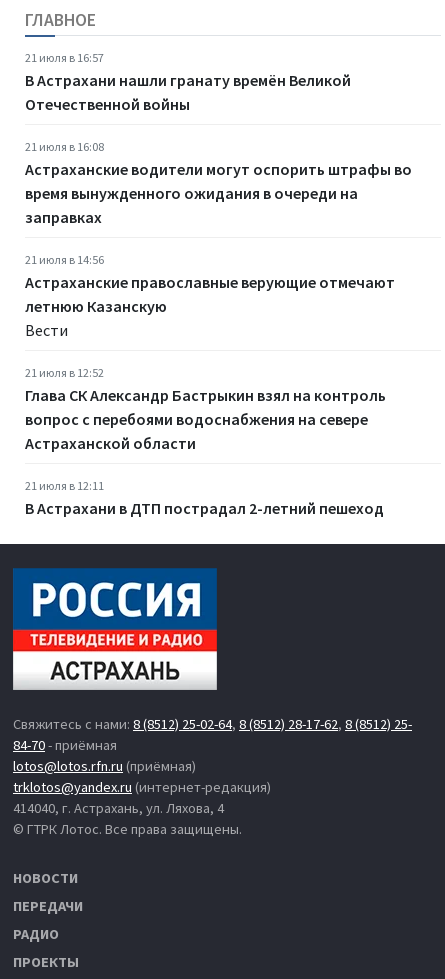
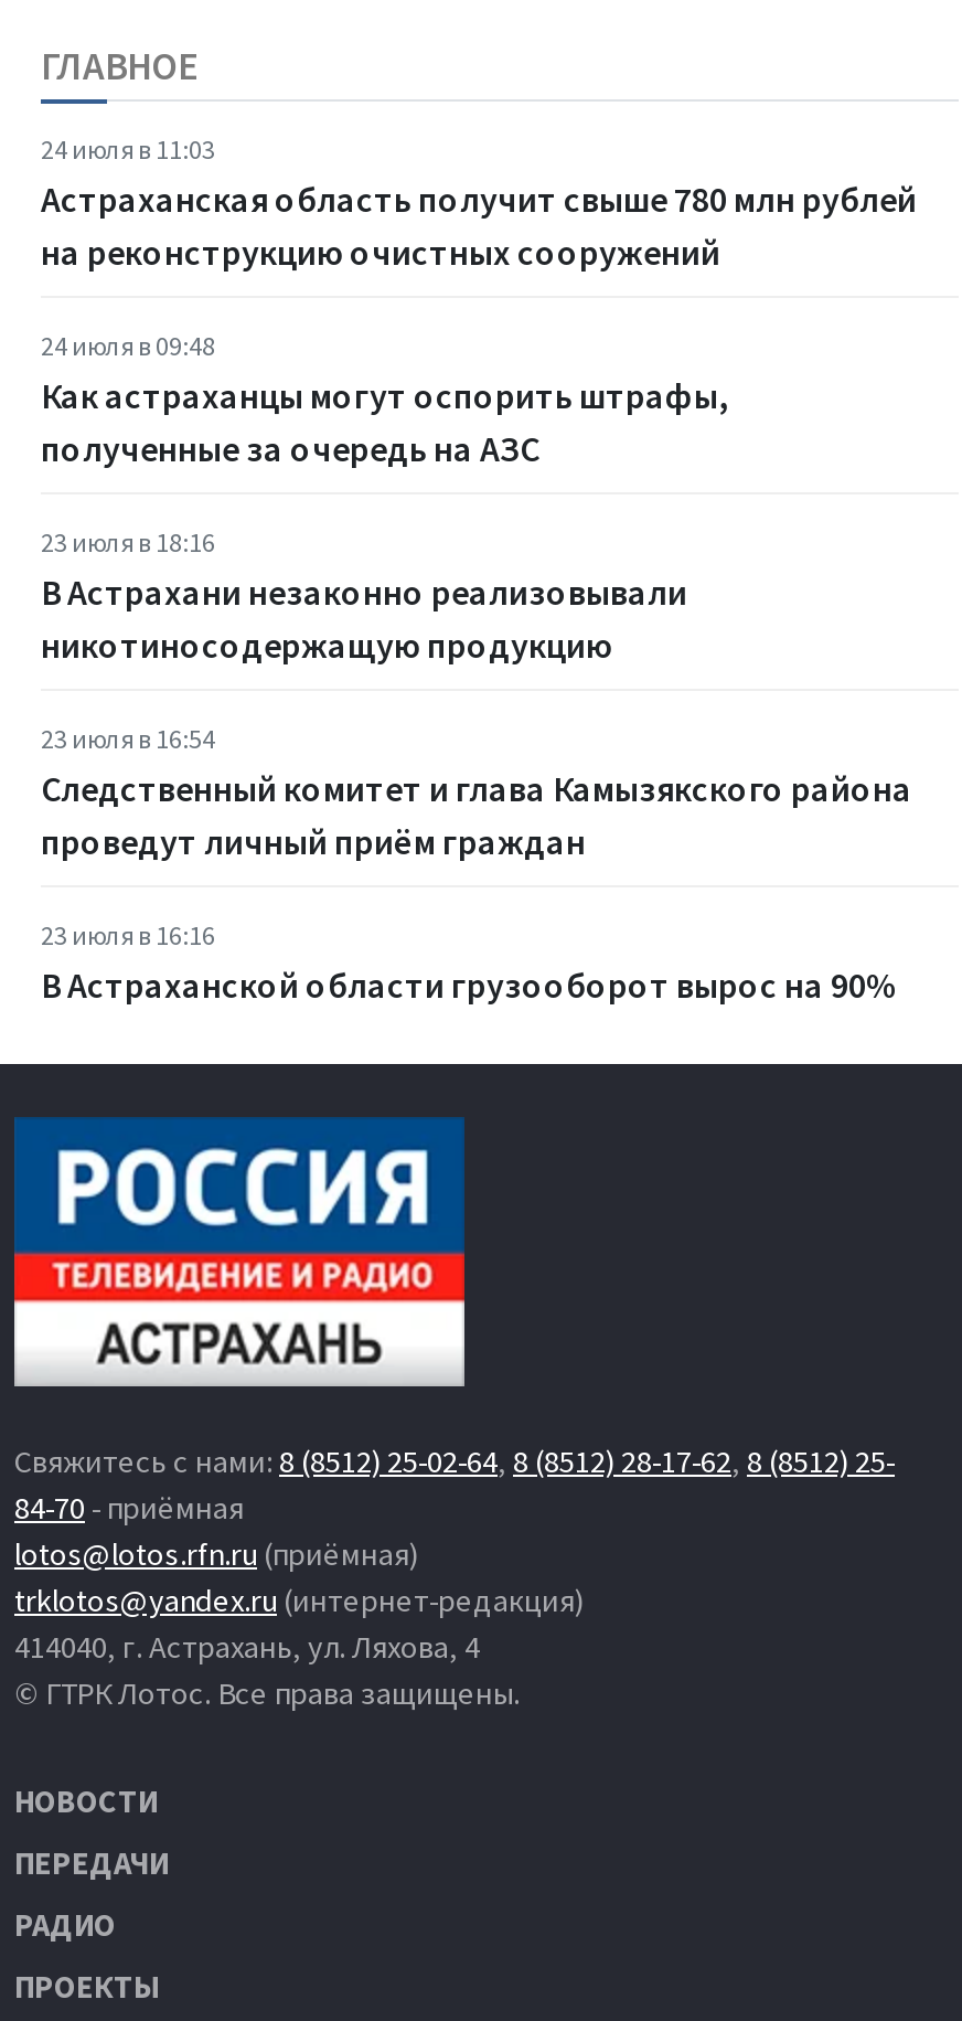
- 21 июля в 16:57
- В Астрахани нашли гранату времён Великой
- Отечественной войны
+ 24 июля в 11:03
+ Астраханская область получит свыше 780 млн рублей
+ на реконструкцию очистных сооружений

- 21 июля в 16:08
- Астраханские водители могут оспорить штрафы во
- время вынужденного ожидания в очереди на
- заправках
+ 24 июля в 09:48
+ Как астраханцы могут оспорить штрафы,
+ полученные за очередь на АЗС

- 21 июля в 14:56
- Астраханские православные верующие отмечают
- летнюю Казанскую
- Вести
+ 23 июля в 18:16
+ В Астрахани незаконно реализовывали
+ никотиносодержащую продукцию

- 21 июля в 12:52
- Глава СК Александр Бастрыкин взял на контроль
- вопрос с перебоями водоснабжения на севере
- Астраханской области
+ 23 июля в 16:54
+ Следственный комитет и глава Камызякского района
+ проведут личный приём граждан

- 21 июля в 12:11
- В Астрахани в ДТП пострадал 2-летний пешеход
+ 23 июля в 16:16
+ В Астраханской области грузооборот вырос на 90%
